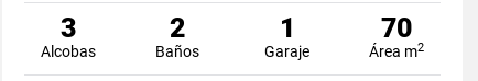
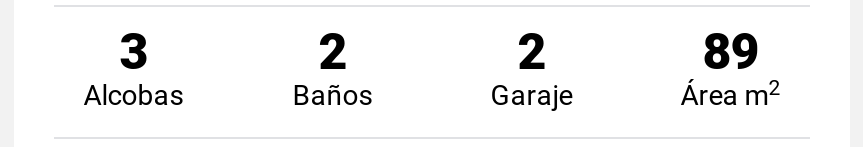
- 1
+ 2

- 70
+ 89
